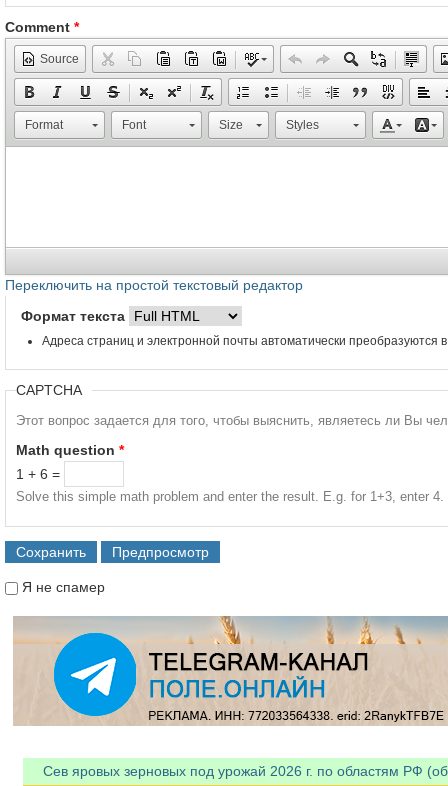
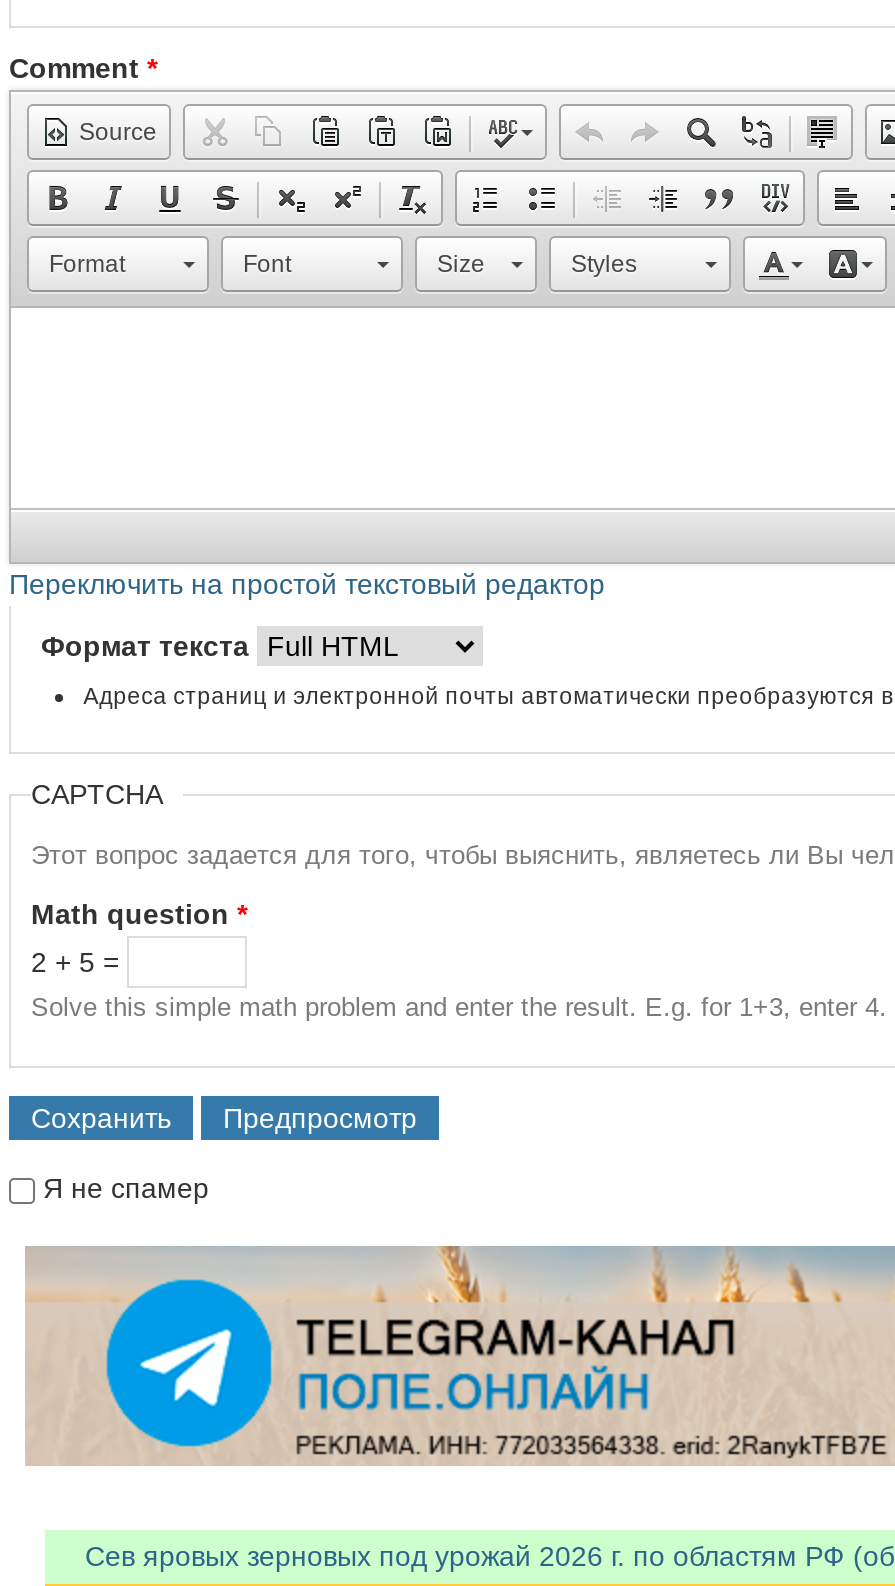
- 1 + 6 =
+ 2 + 5 =
